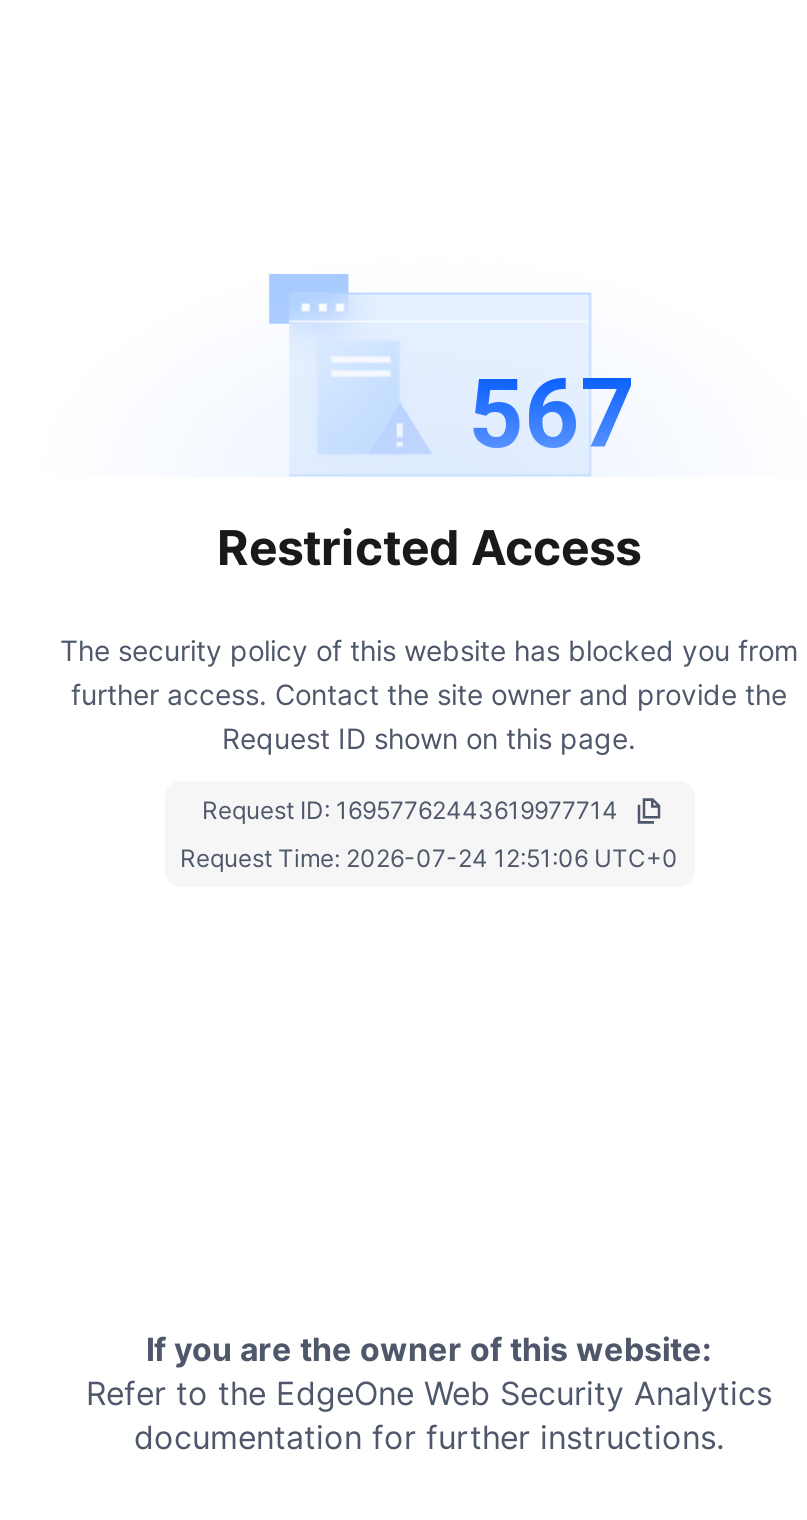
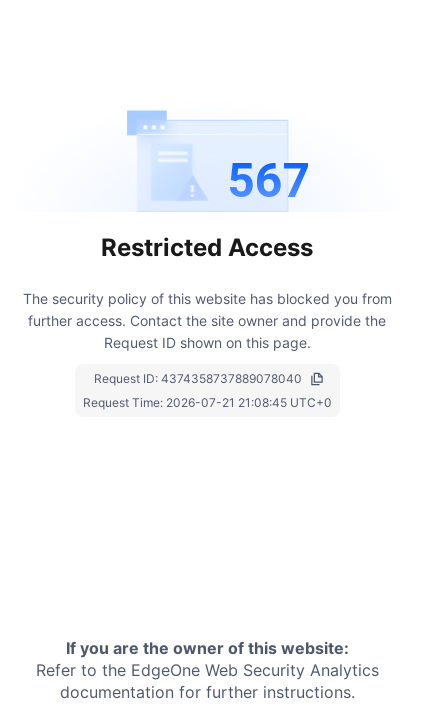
- Request ID: 16957762443619977714
+ Request ID: 4374358737889078040

- Request Time: 2026-07-24 12:51:06 UTC+0
+ Request Time: 2026-07-21 21:08:45 UTC+0
